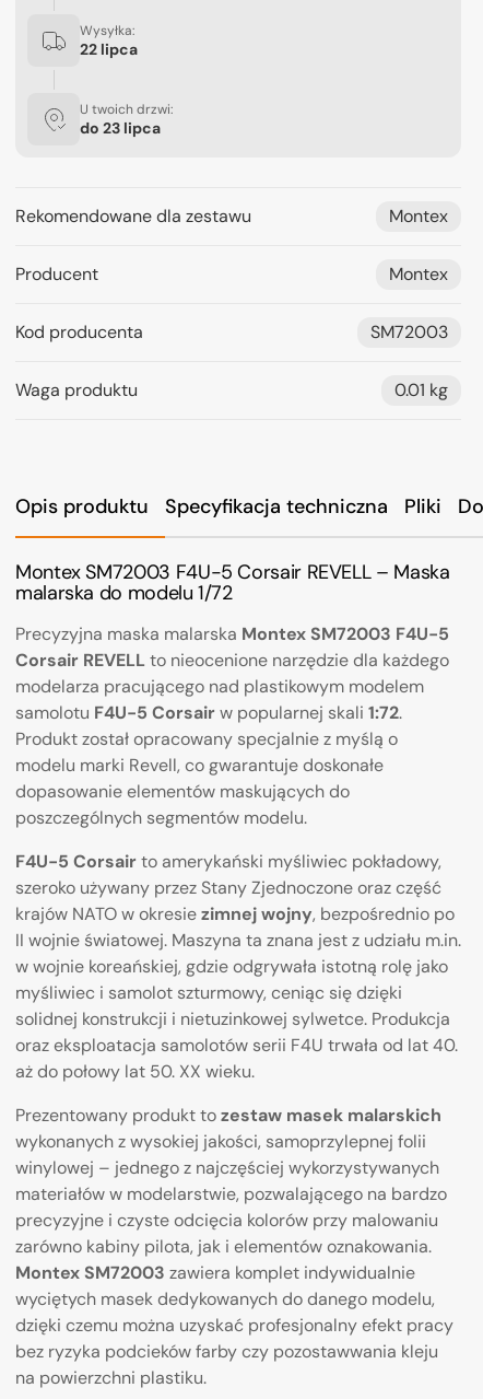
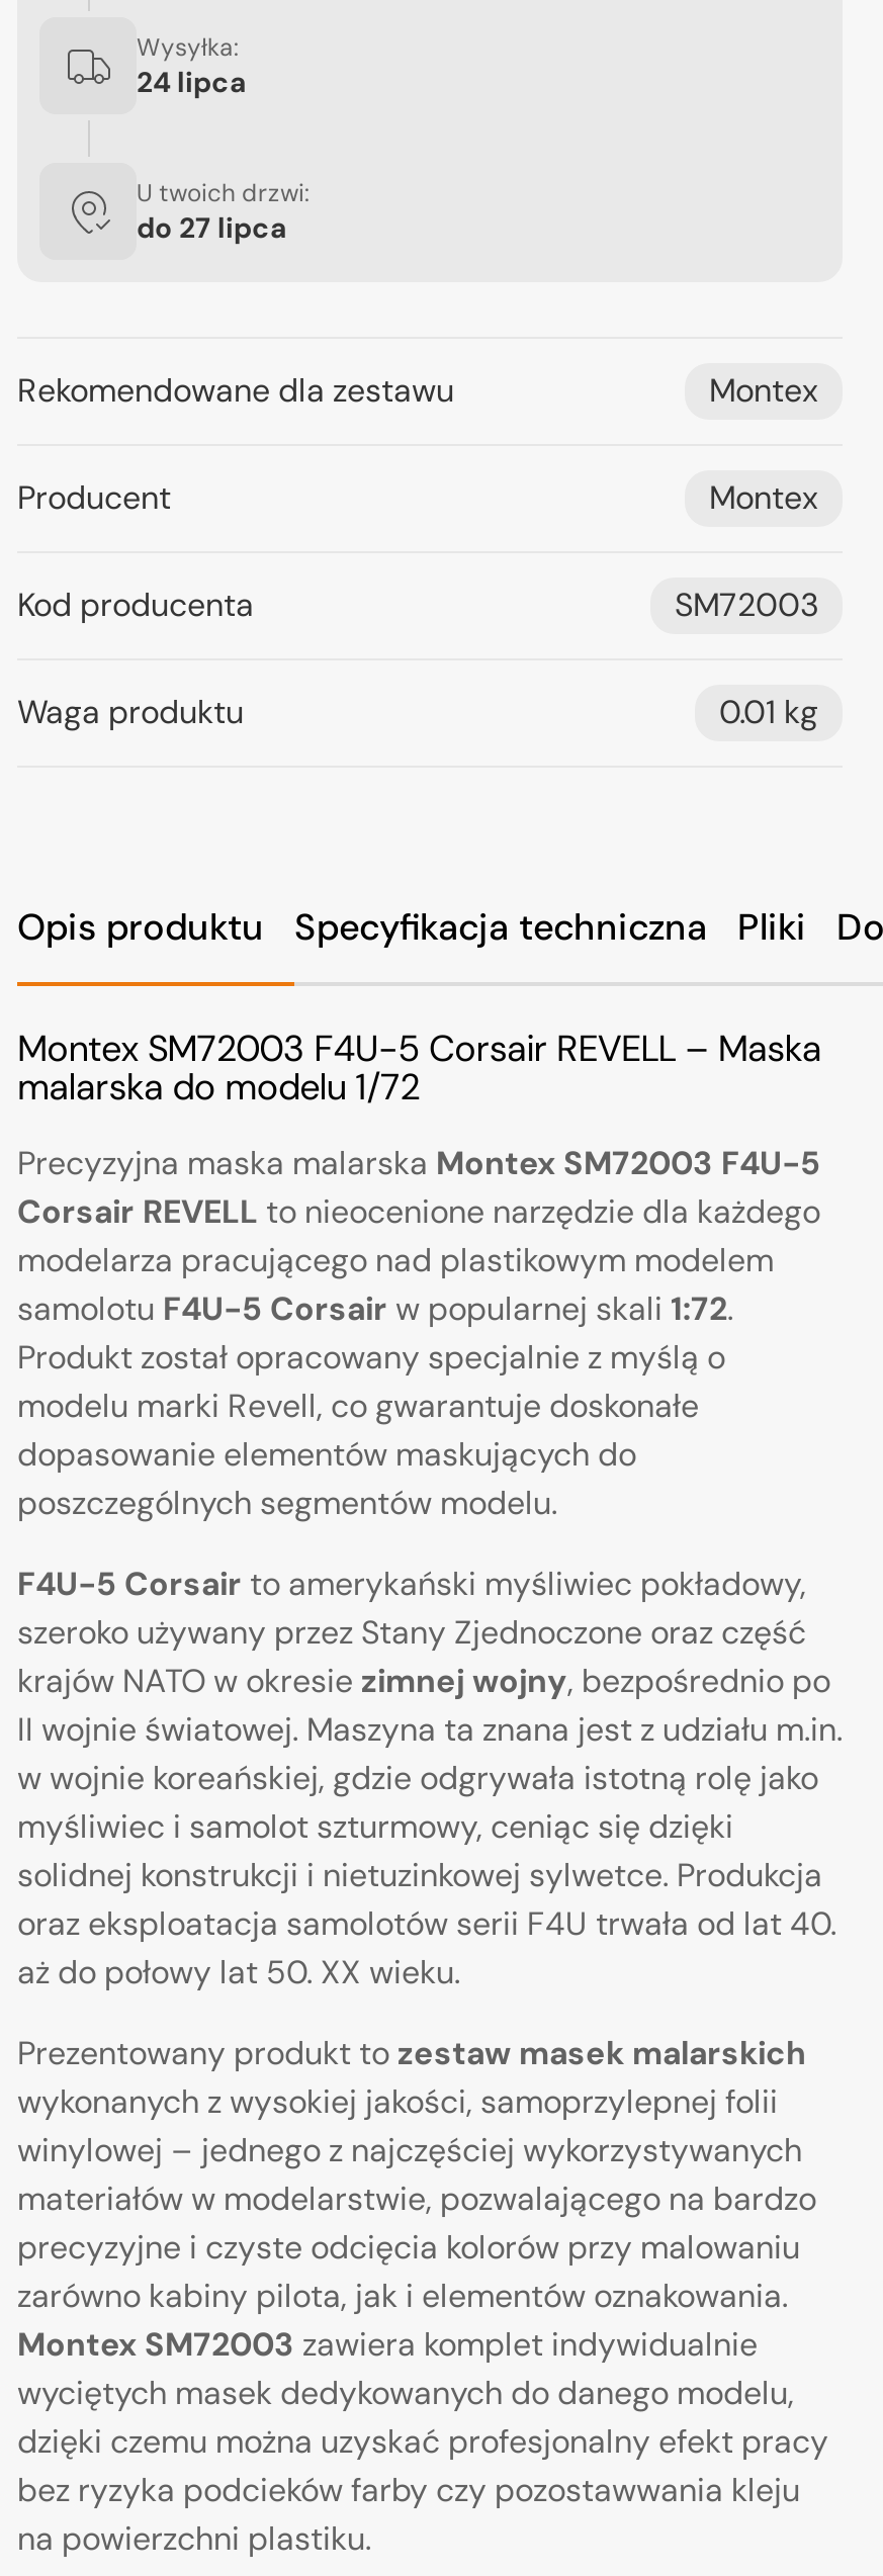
- 22 lipca
+ 24 lipca

- do 23 lipca
+ do 27 lipca
